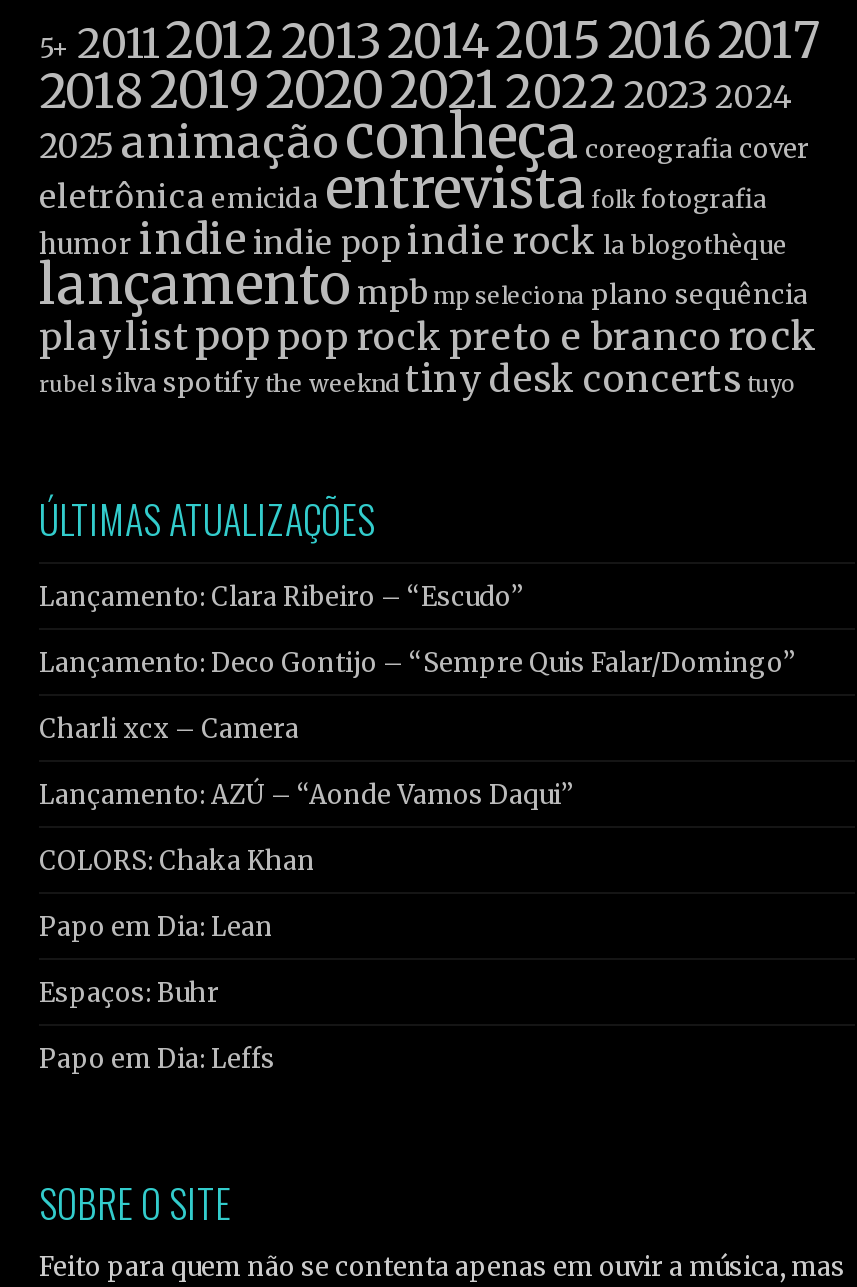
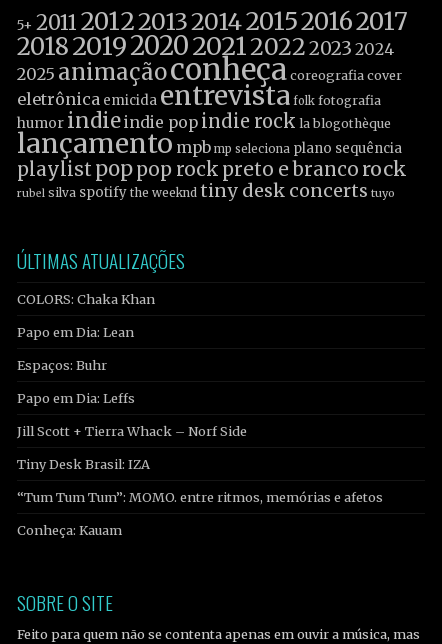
- Lançamento: Clara Ribeiro – “Escudo”
- Lançamento: Deco Gontijo – “Sempre Quis Falar/Domingo”
- Charli xcx – Camera
- Lançamento: AZÚ – “Aonde Vamos Daqui”

moved up: COLORS: Chaka Khan | Papo em Dia: Lean | Espaços: Buhr | Papo em Dia: Leffs

+ Jill Scott + Tierra Whack – Norf Side
+ Tiny Desk Brasil: IZA
+ “Tum Tum Tum”: MOMO. entre ritmos, memórias e afetos
+ Conheça: Kauam
